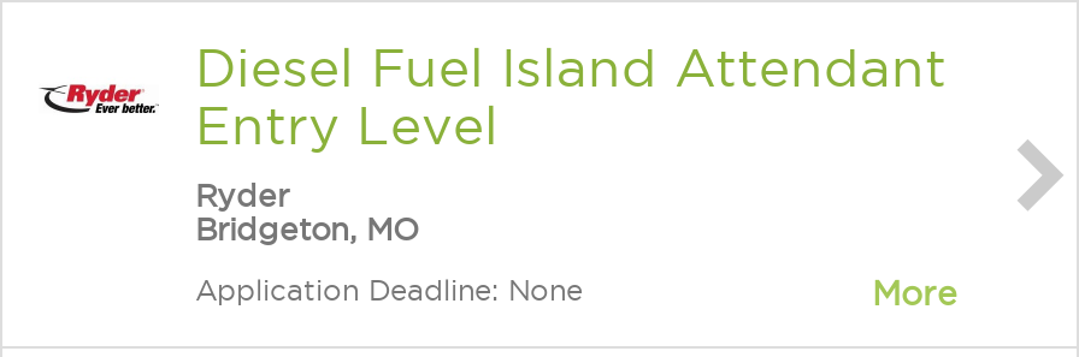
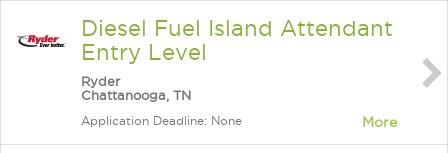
- Bridgeton, MO
+ Chattanooga, TN
